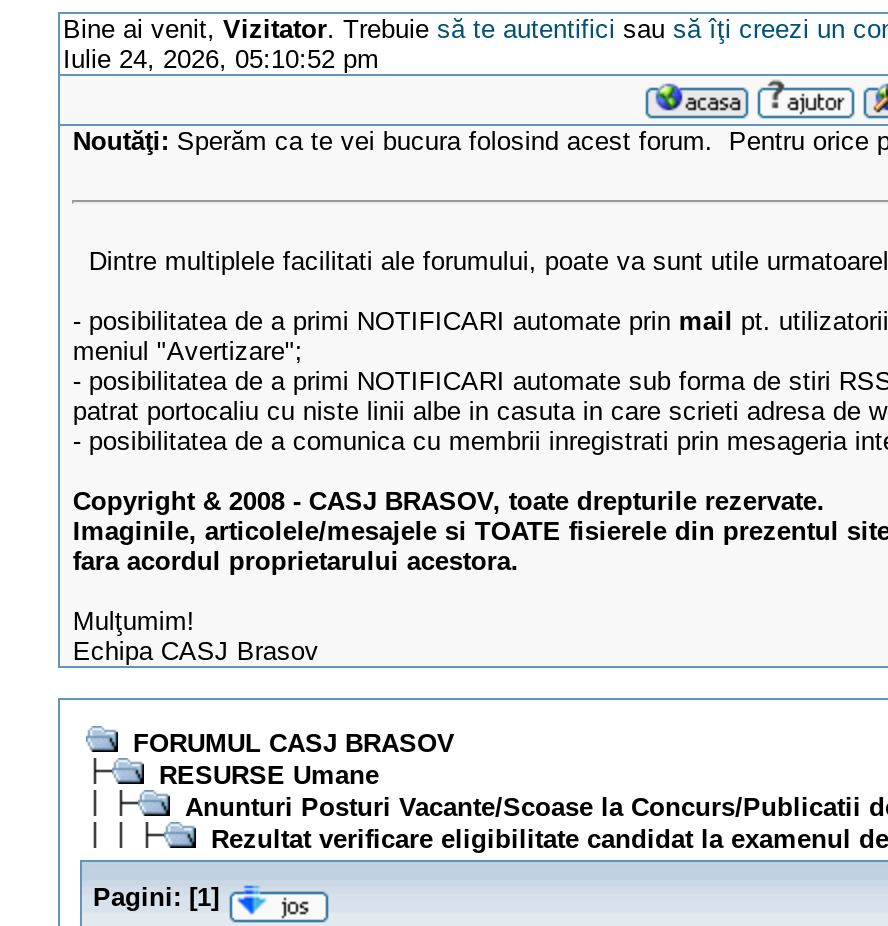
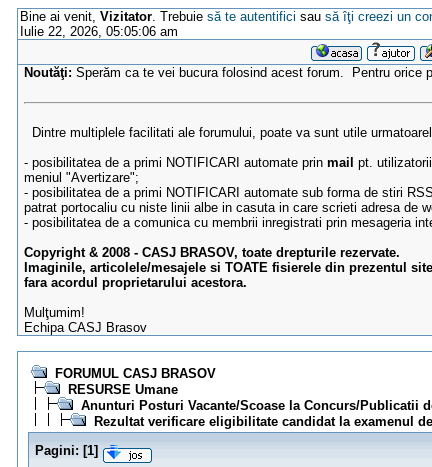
- Iulie 24, 2026, 05:10:52 pm
+ Iulie 22, 2026, 05:05:06 am
